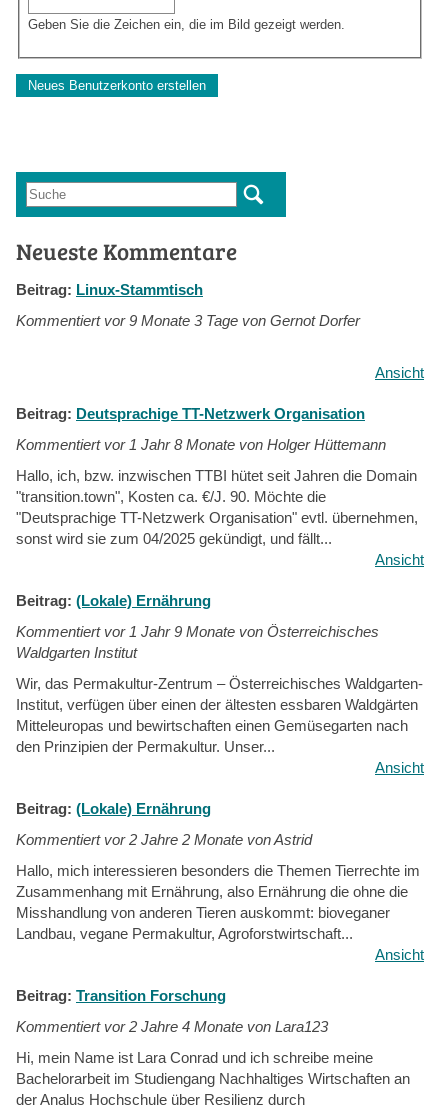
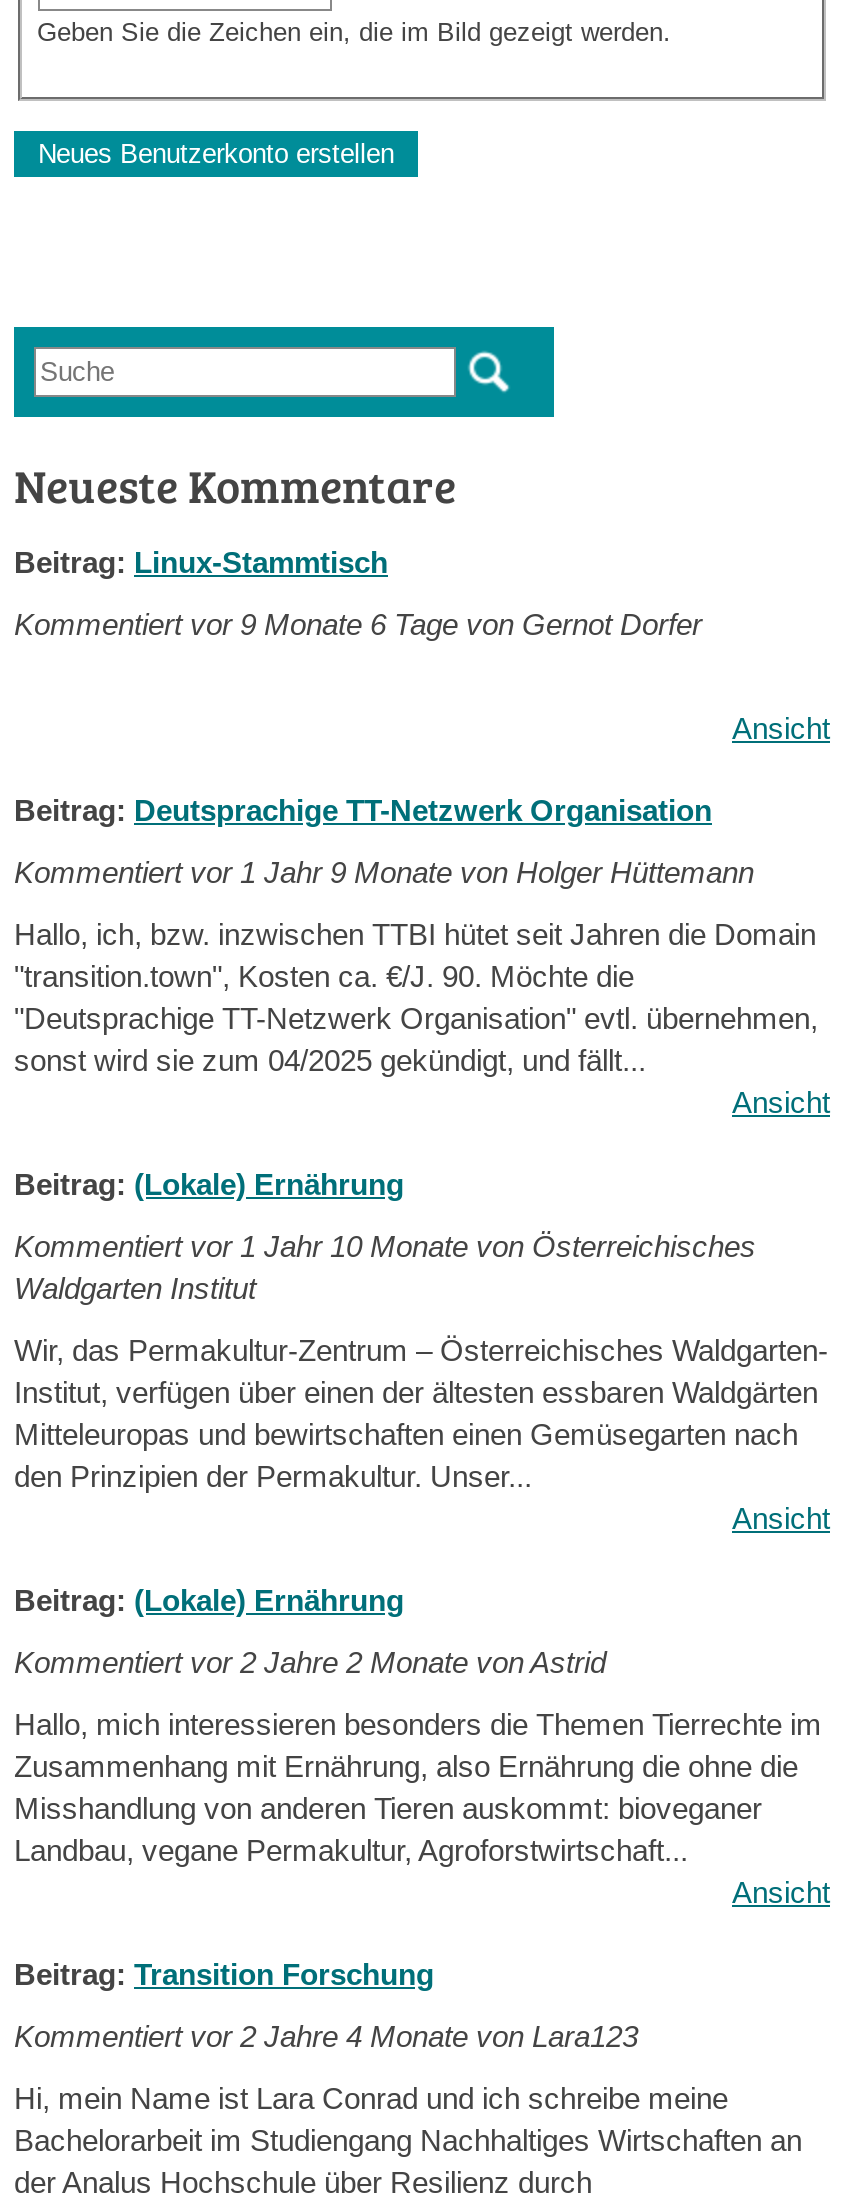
- Kommentiert vor 9 Monate 3 Tage von Gernot Dorfer
+ Kommentiert vor 9 Monate 6 Tage von Gernot Dorfer

- Kommentiert vor 1 Jahr 8 Monate von Holger Hüttemann
+ Kommentiert vor 1 Jahr 9 Monate von Holger Hüttemann

- Kommentiert vor 1 Jahr 9 Monate von Österreichisches
+ Kommentiert vor 1 Jahr 10 Monate von Österreichisches
